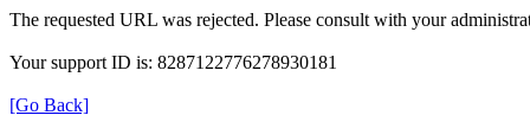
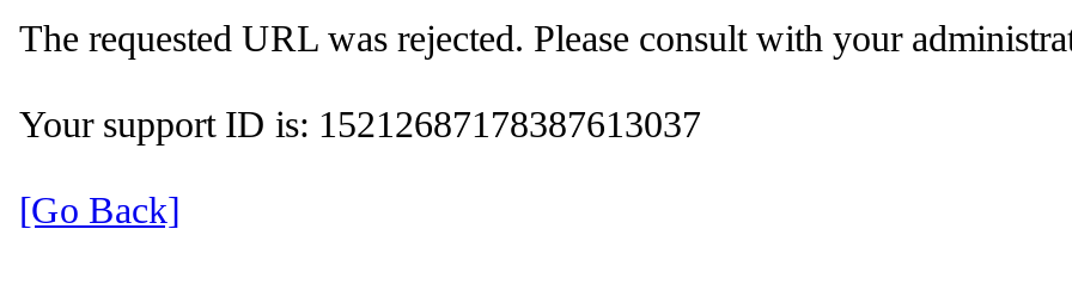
- Your support ID is: 8287122776278930181
+ Your support ID is: 15212687178387613037
